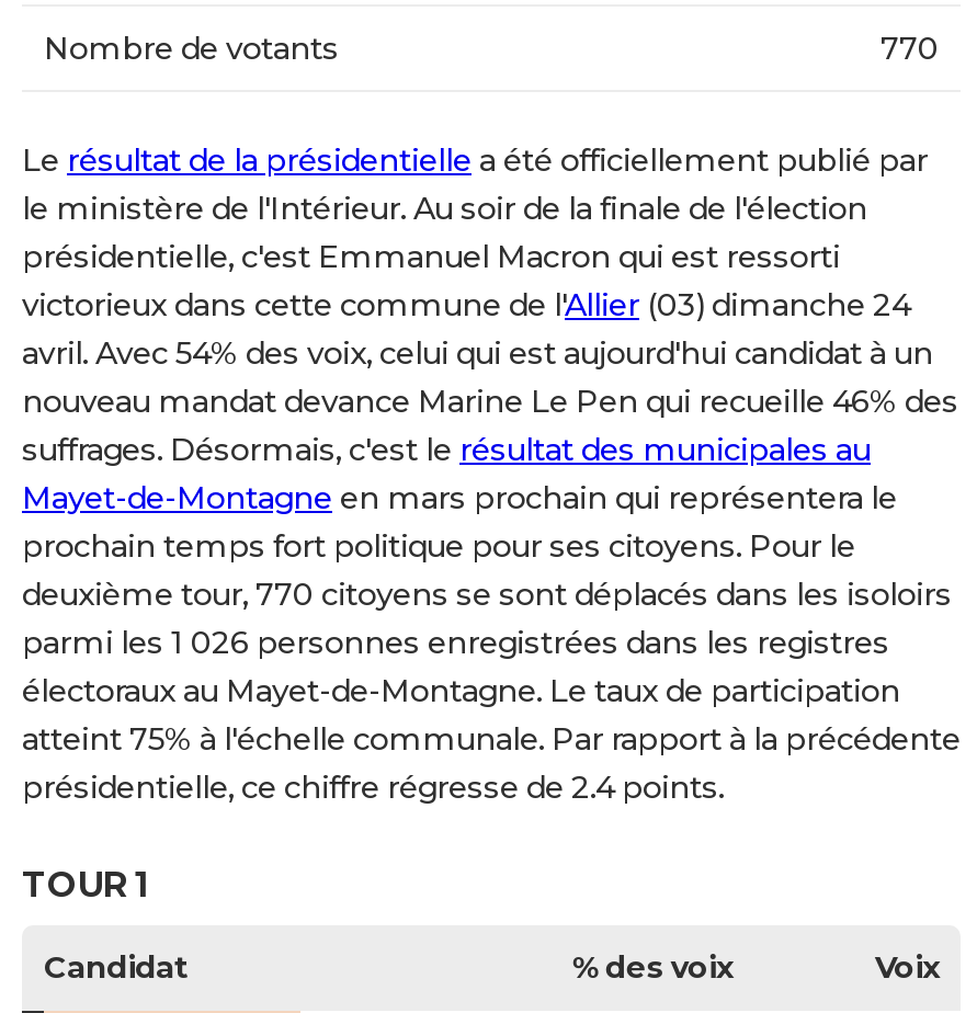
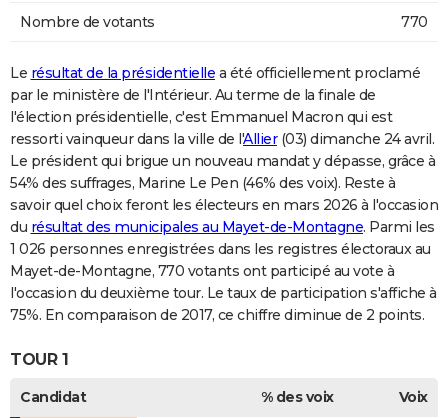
- Le résultat de la présidentielle a été officiellement publié par
- le ministère de l'Intérieur. Au soir de la finale de l'élection
- présidentielle, c'est Emmanuel Macron qui est ressorti
- victorieux dans cette commune de l' Allier (03) dimanche 24
- avril. Avec 54% des voix, celui qui est aujourd'hui candidat à un
- nouveau mandat devance Marine Le Pen qui recueille 46% des
- suffrages. Désormais, c'est le résultat des municipales au
- Mayet-de-Montagne en mars prochain qui représentera le
- prochain temps fort politique pour ses citoyens. Pour le
- deuxième tour, 770 citoyens se sont déplacés dans les isoloirs
- parmi les 1 026 personnes enregistrées dans les registres
- électoraux au Mayet-de-Montagne. Le taux de participation
- atteint 75% à l'échelle communale. Par rapport à la précédente
- présidentielle, ce chiffre régresse de 2.4 points.
+ Le résultat de la présidentielle a été officiellement proclamé
+ par le ministère de l'Intérieur. Au terme de la finale de
+ l'élection présidentielle, c'est Emmanuel Macron qui est
+ ressorti vainqueur dans la ville de l' Allier (03) dimanche 24 avril.
+ Le président qui brigue un nouveau mandat y dépasse, grâce à
+ 54% des suffrages, Marine Le Pen (46% des voix). Reste à
+ savoir quel choix feront les électeurs en mars 2026 à l'occasion
+ du résultat des municipales au Mayet-de-Montagne. Parmi les
+ 1 026 personnes enregistrées dans les registres électoraux au
+ Mayet-de-Montagne, 770 votants ont participé au vote à
+ l'occasion du deuxième tour. Le taux de participation s'affiche à
+ 75%. En comparaison de 2017, ce chiffre diminue de 2 points.
